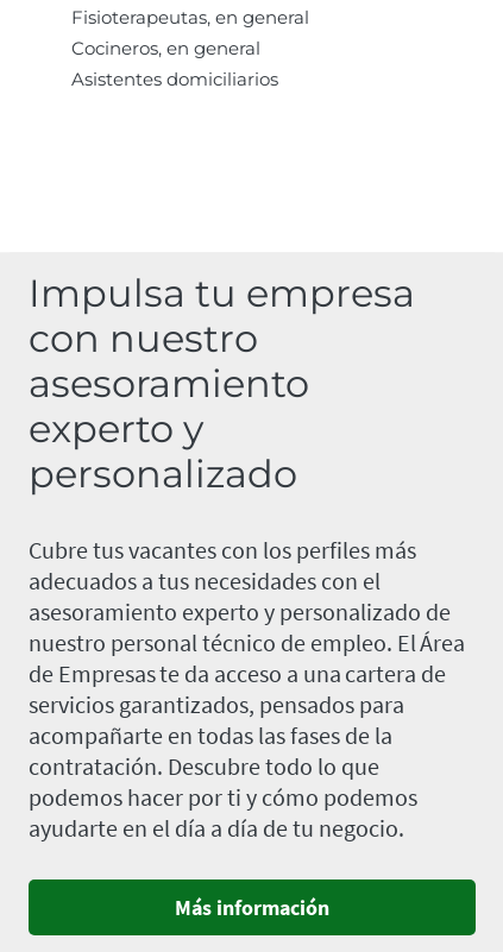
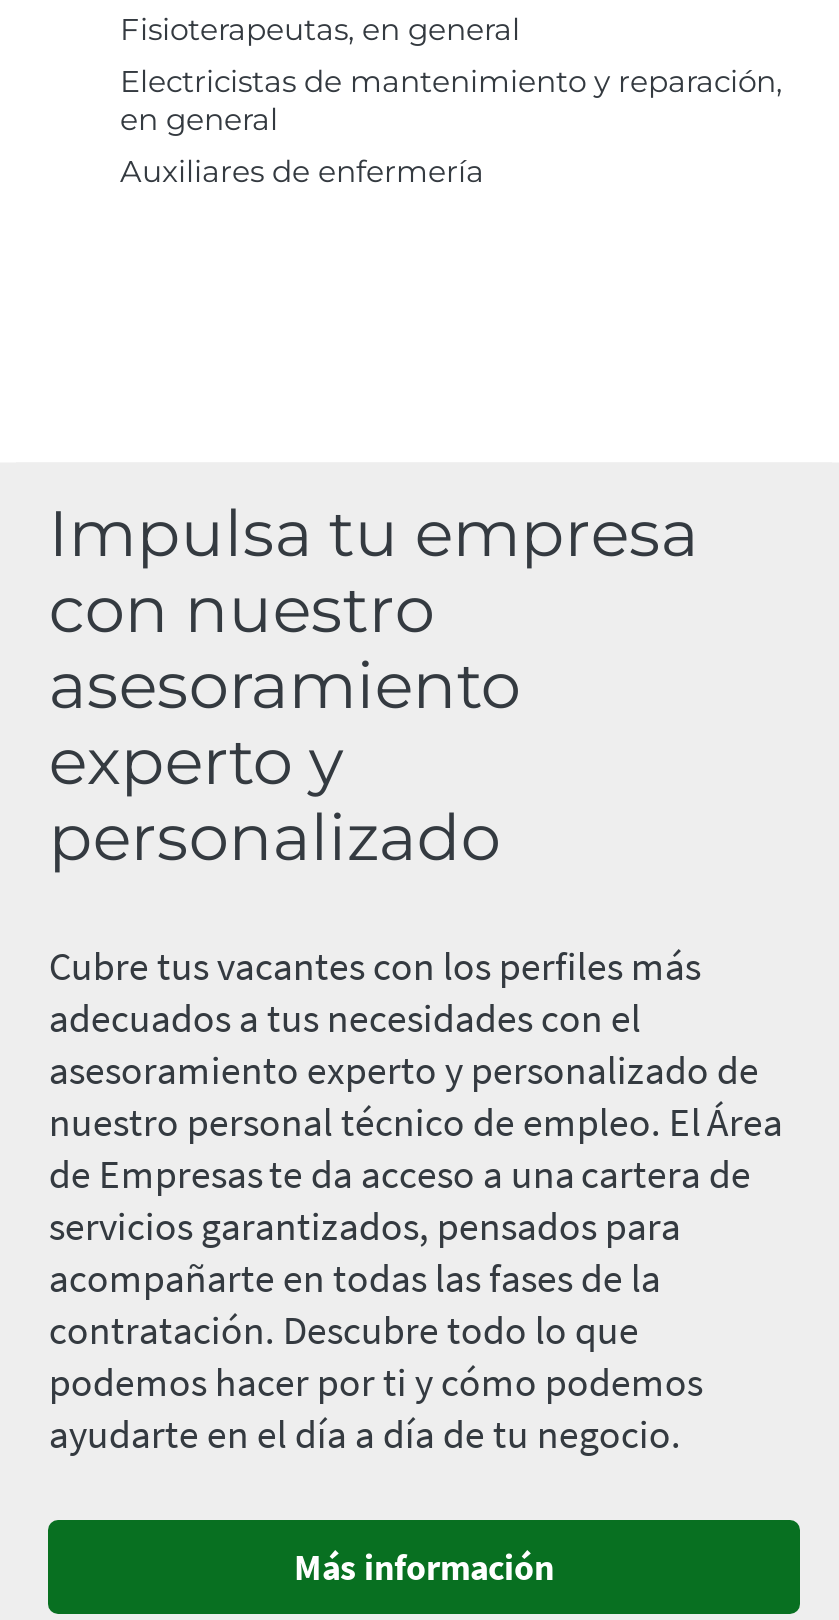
- Cocineros, en general
- Asistentes domiciliarios
+ Electricistas de mantenimiento y reparación,
+ en general
+ Auxiliares de enfermería
